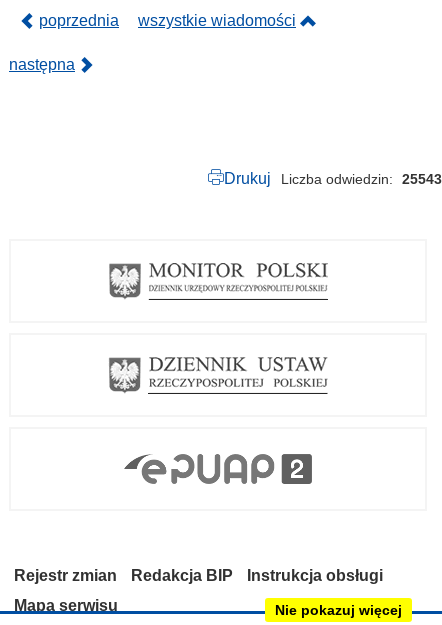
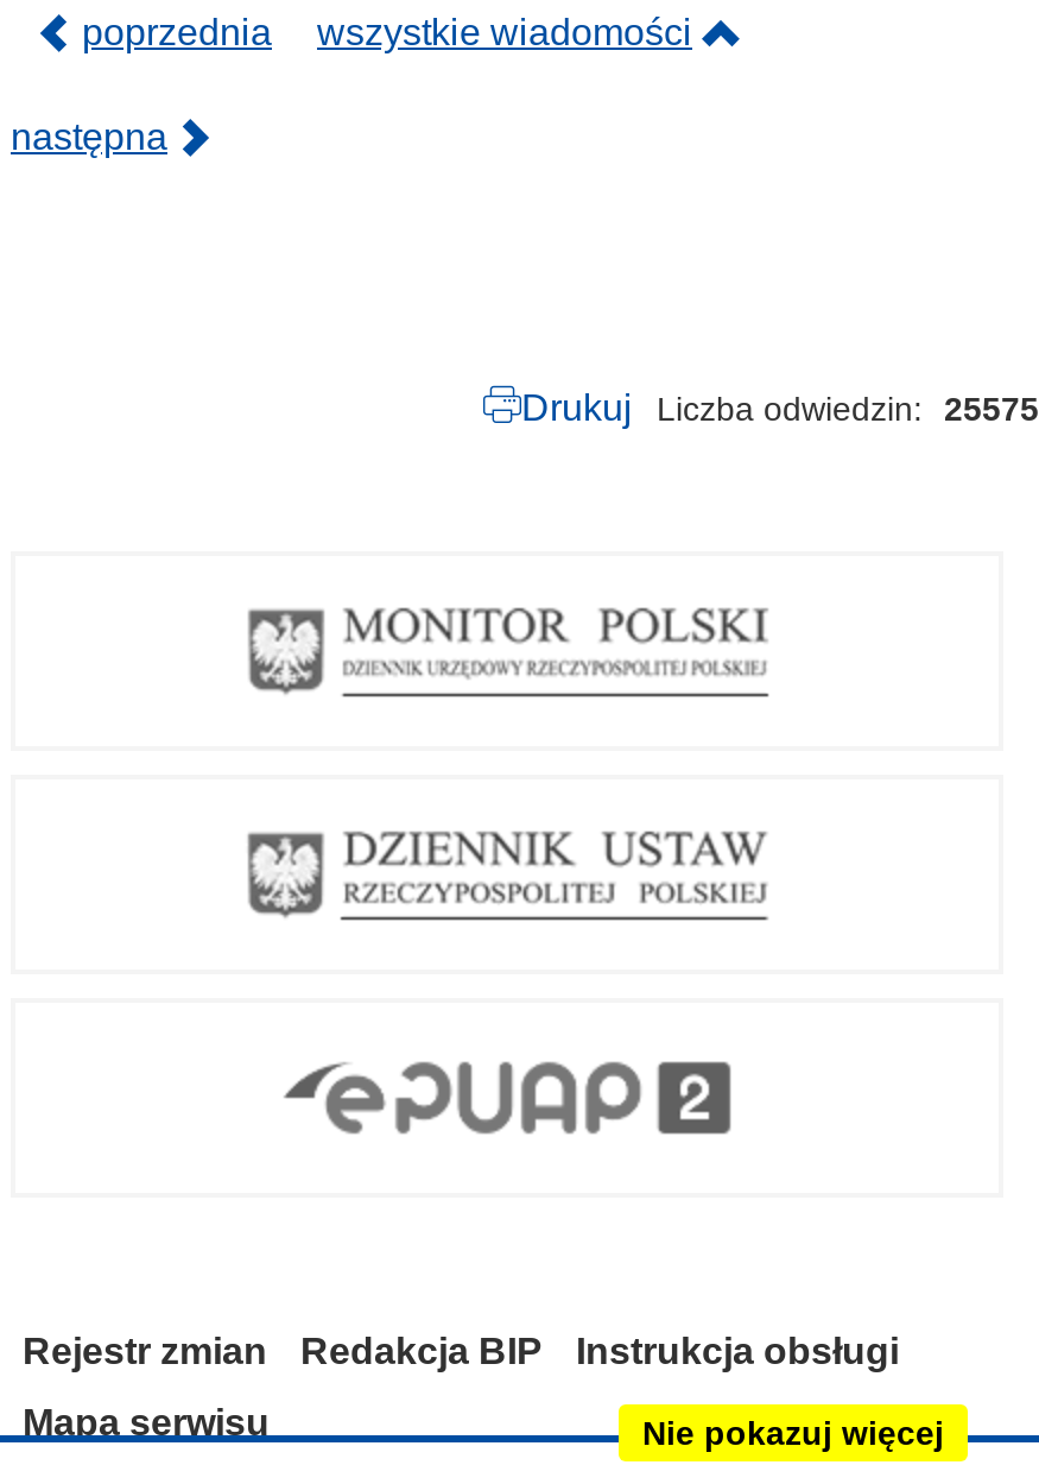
- Drukuj Liczba odwiedzin 25543
+ Drukuj Liczba odwiedzin 25575
